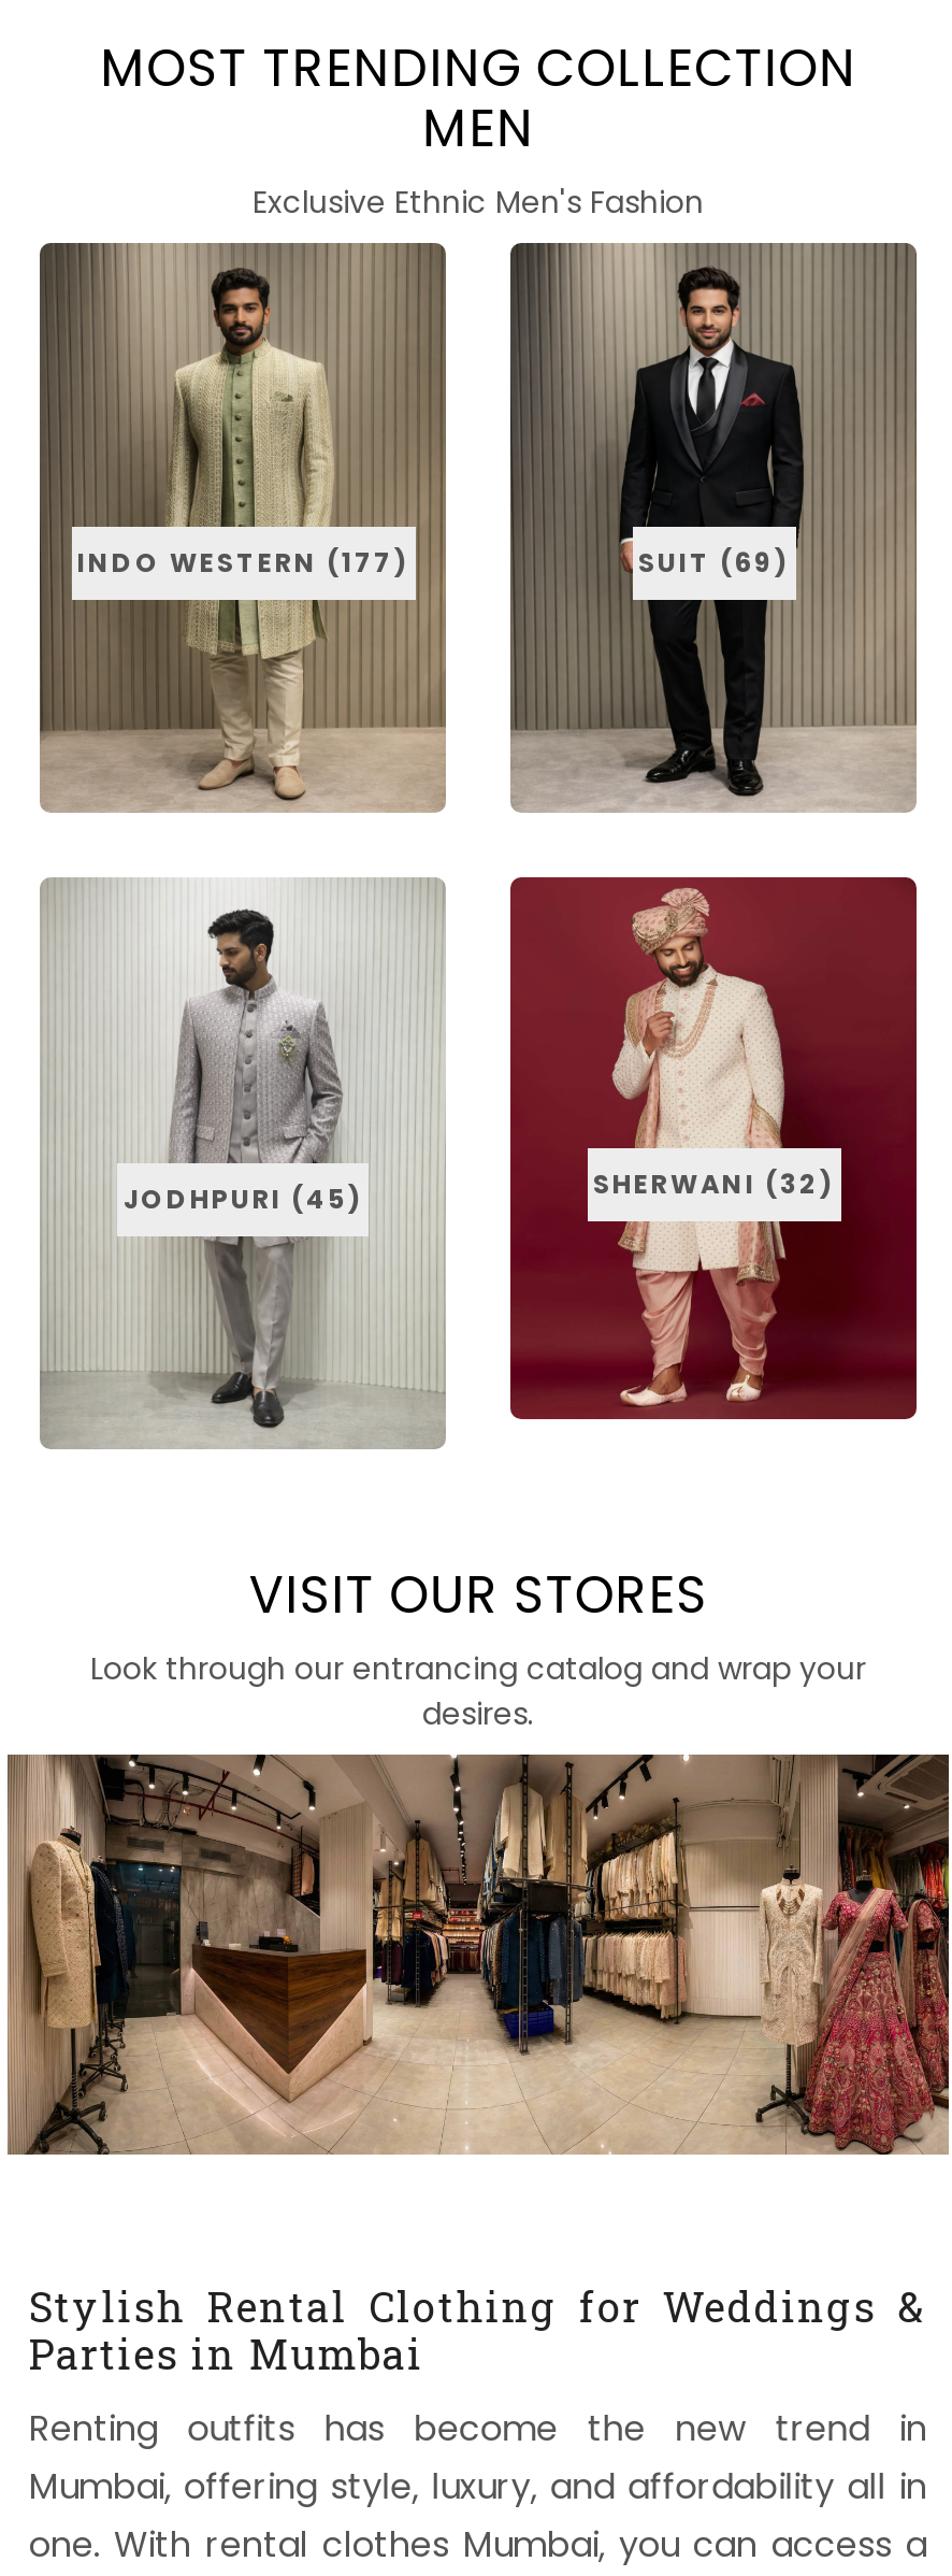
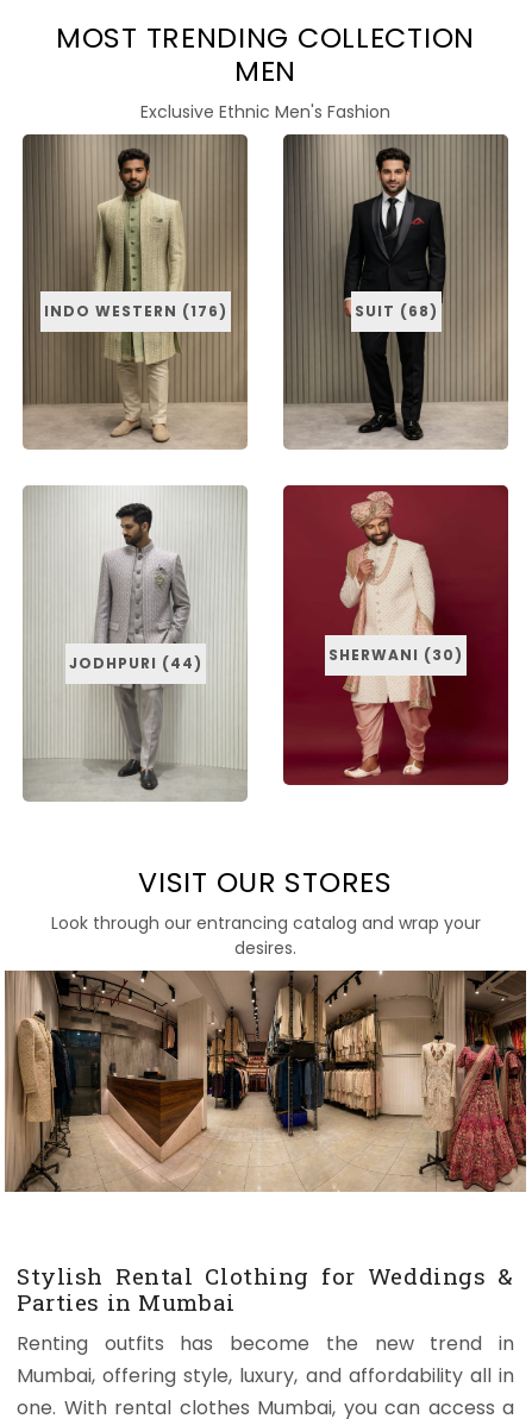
- INDO WESTERN (177)
+ INDO WESTERN (176)

- SUIT (69)
+ SUIT (68)

- SHERWANI (32)
+ SHERWANI (30)

- JODHPURI (45)
+ JODHPURI (44)
